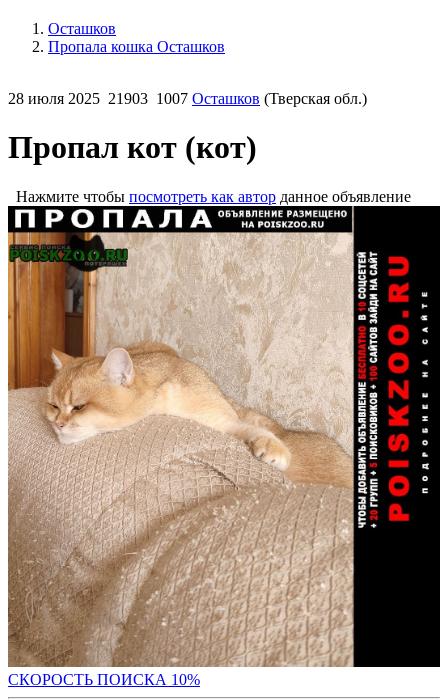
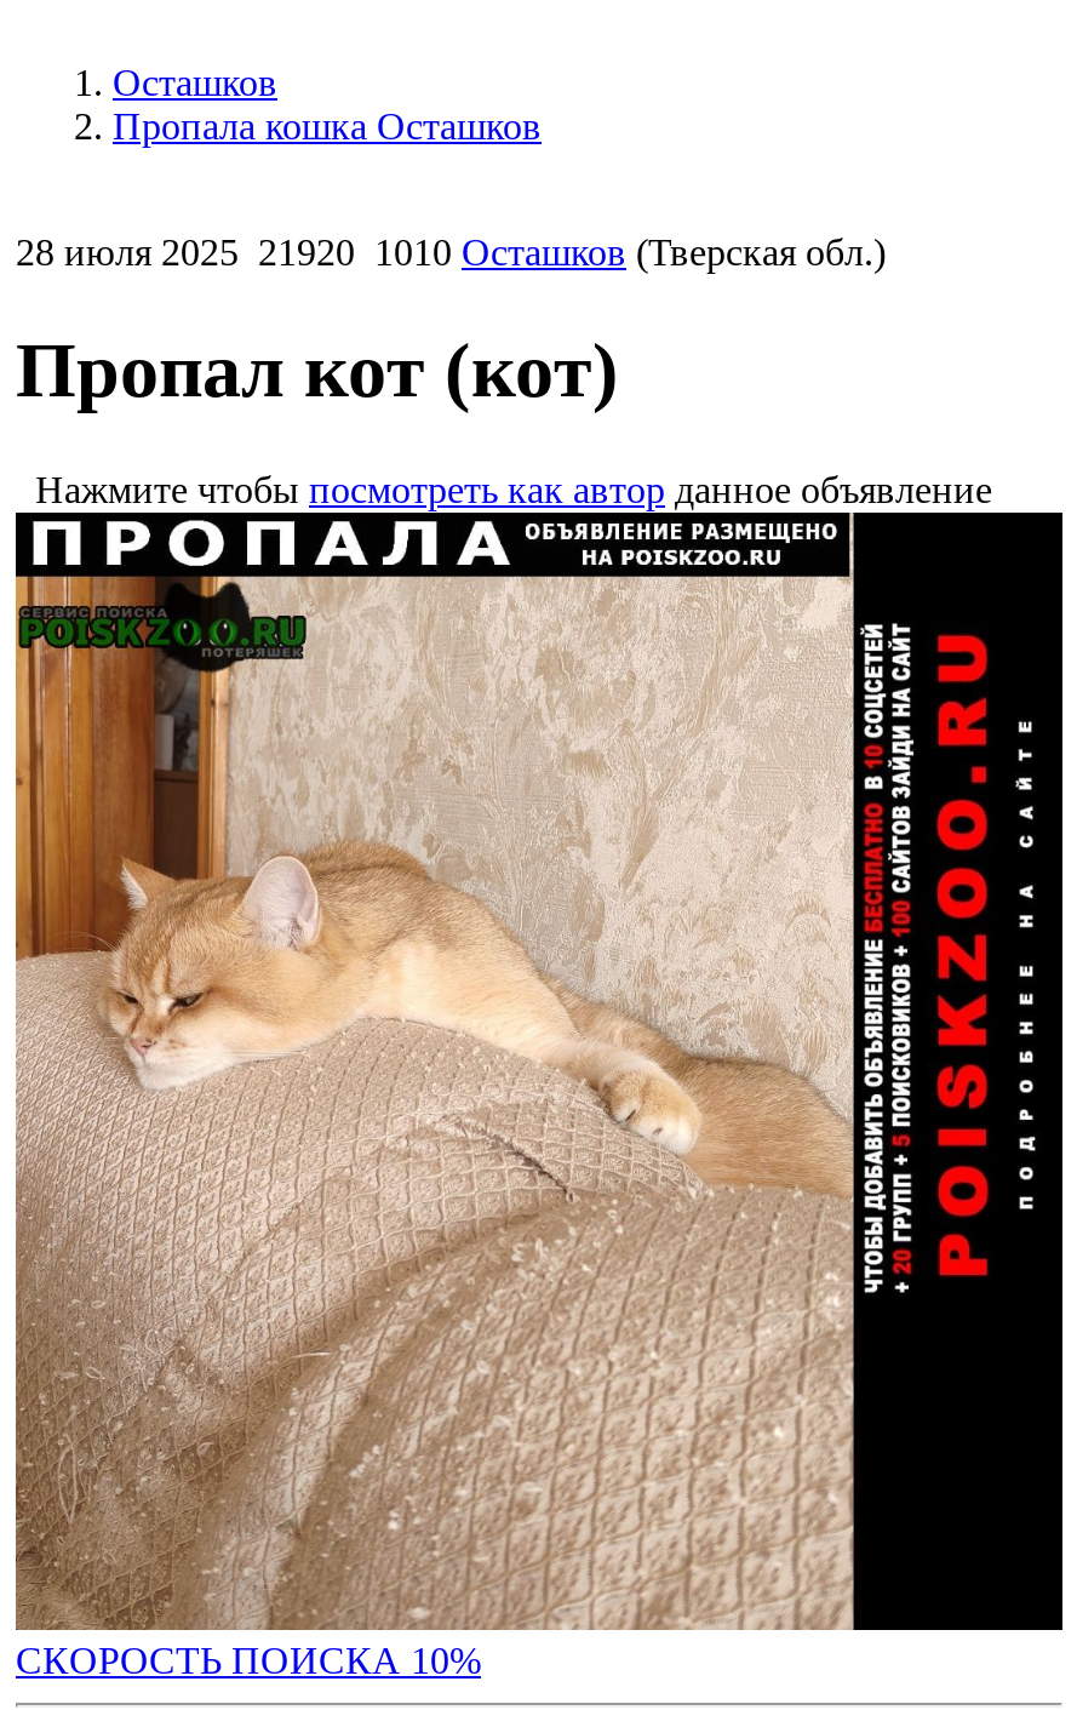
- 28 июля 2025 21903 1007 Осташков (Тверская обл.)
+ 28 июля 2025 21920 1010 Осташков (Тверская обл.)
